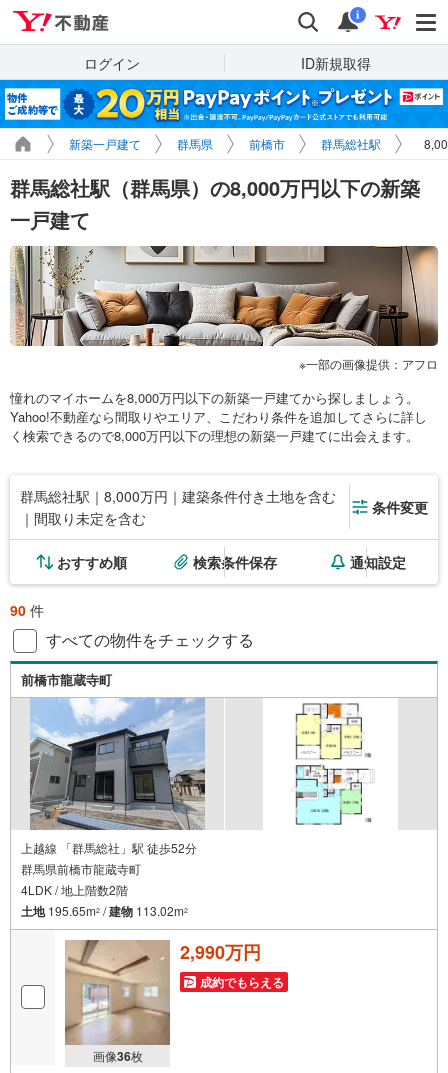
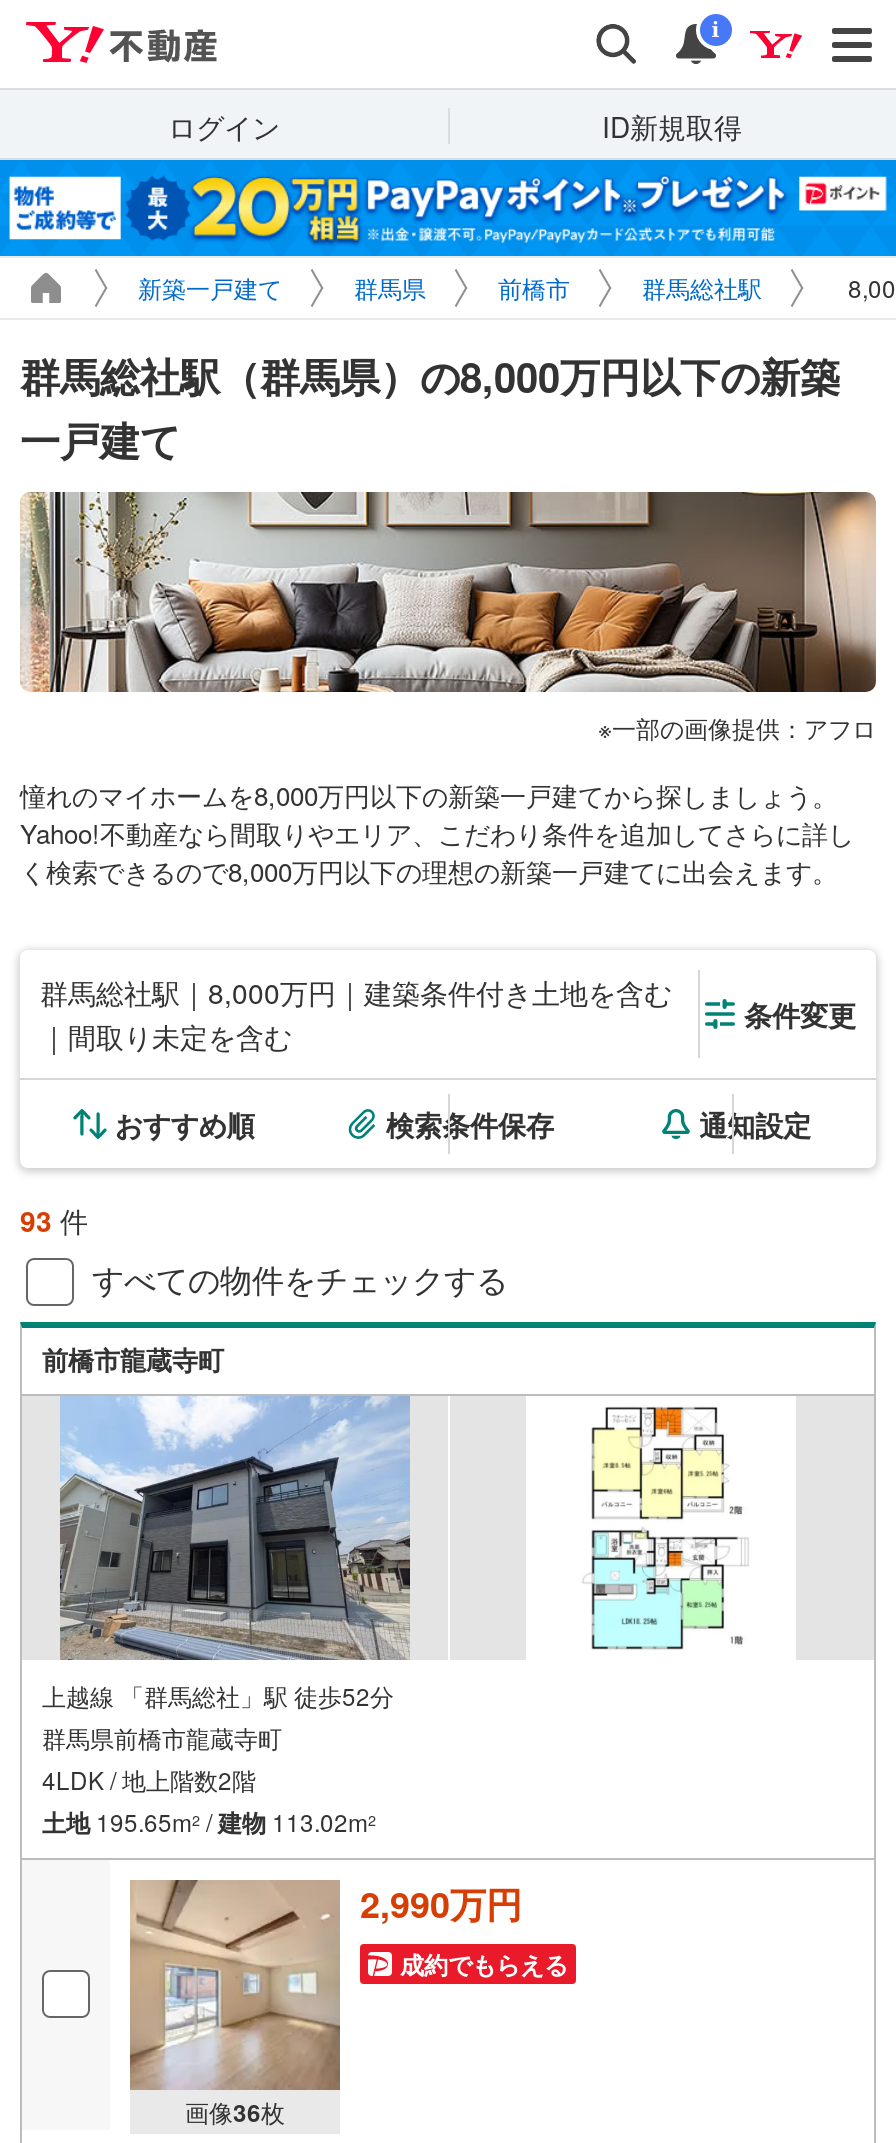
- 90件
+ 93件
